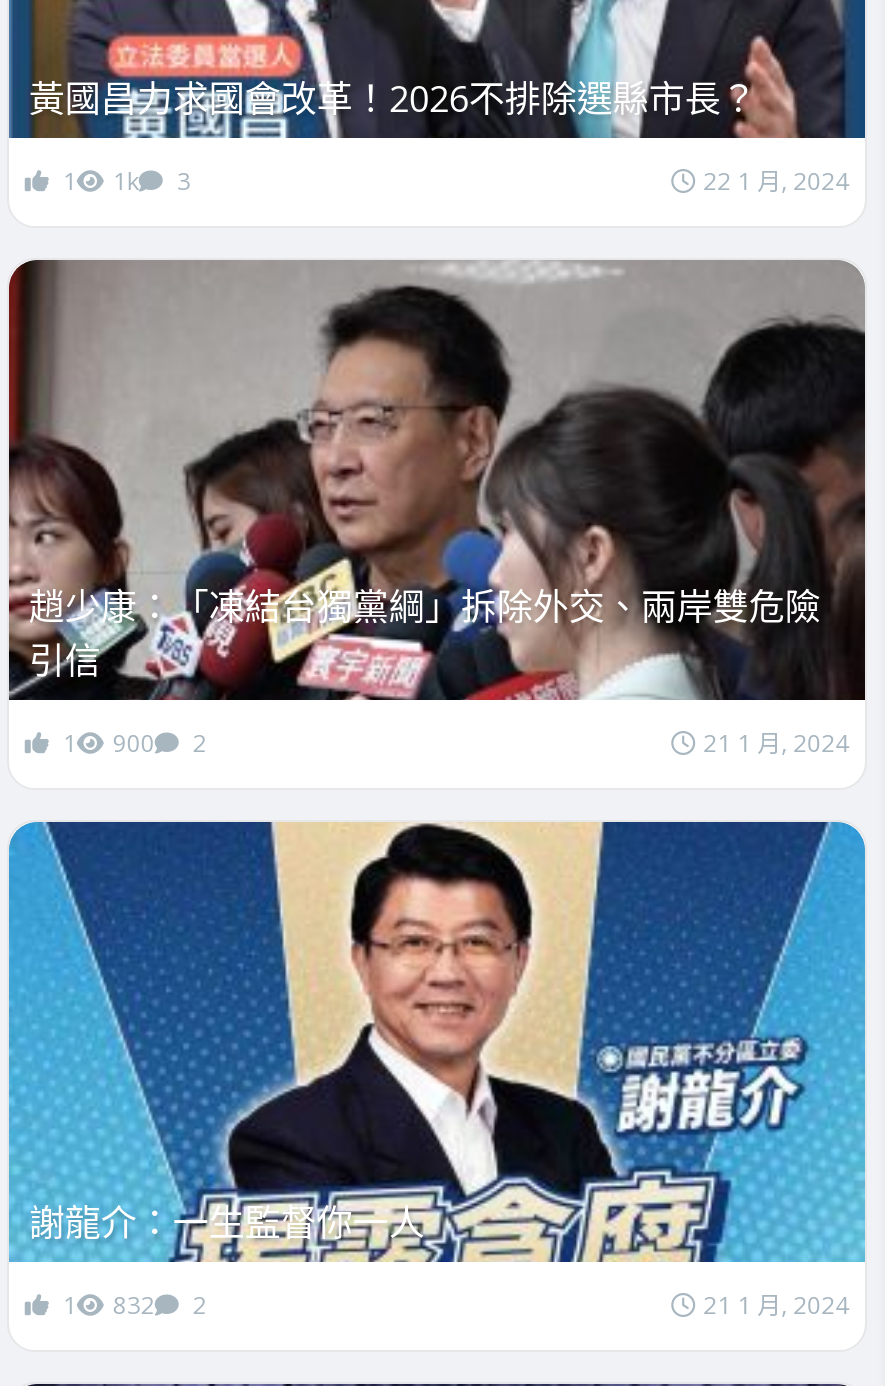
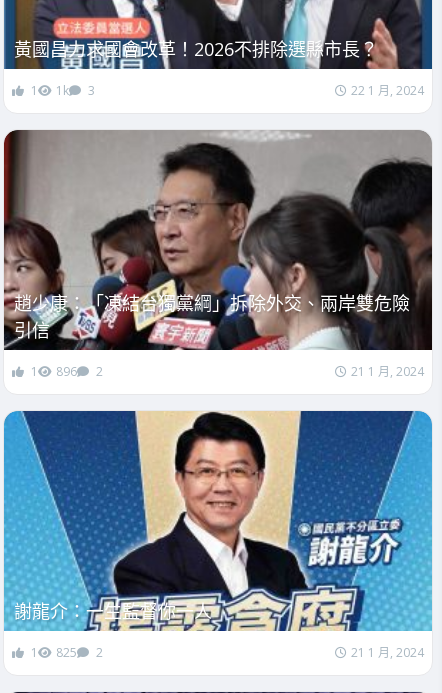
- 900
+ 896

- 832
+ 825
